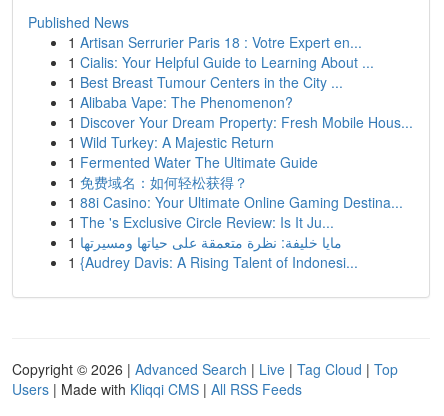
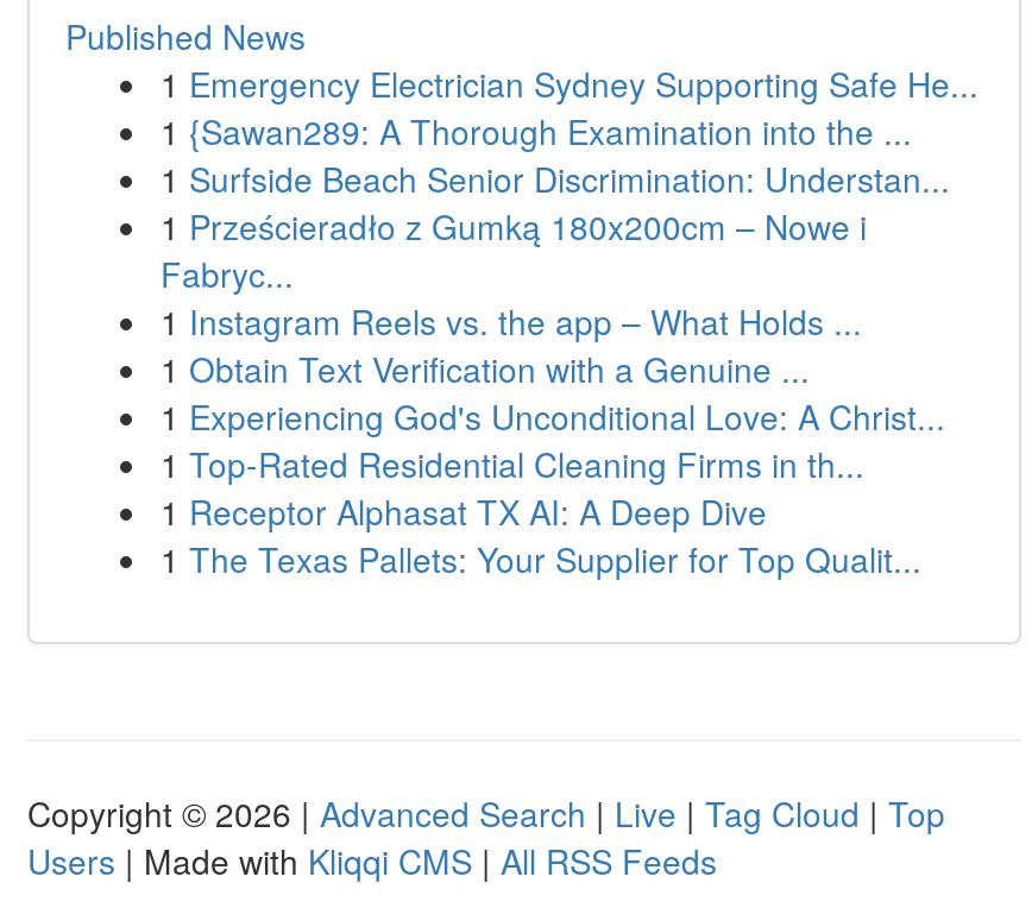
- 1 Artisan Serrurier Paris 18 : Votre Expert en...
- 1 Cialis: Your Helpful Guide to Learning About ...
- 1 Best Breast Tumour Centers in the City ...
- 1 Alibaba Vape: The Phenomenon?
- 1 Discover Your Dream Property: Fresh Mobile Hous...
- 1 Wild Turkey: A Majestic Return
- 1 Fermented Water The Ultimate Guide
- 1 免费域名：如何轻松获得？
- 1 88i Casino: Your Ultimate Online Gaming Destina...
- 1 The 's Exclusive Circle Review: Is It Ju...
- 1 مايا خليفة: نظرة متعمقة على حياتها ومسيرتها
- 1 {Audrey Davis: A Rising Talent of Indonesi...
+ 1 Emergency Electrician Sydney Supporting Safe He...
+ 1 {Sawan289: A Thorough Examination into the ...
+ 1 Surfside Beach Senior Discrimination: Understan...
+ 1 Prześcieradło z Gumką 180x200cm – Nowe i
+ Fabryc...
+ 1 Instagram Reels vs. the app – What Holds ...
+ 1 Obtain Text Verification with a Genuine ...
+ 1 Experiencing God's Unconditional Love: A Christ...
+ 1 Top-Rated Residential Cleaning Firms in th...
+ 1 Receptor Alphasat TX AI: A Deep Dive
+ 1 The Texas Pallets: Your Supplier for Top Qualit...
